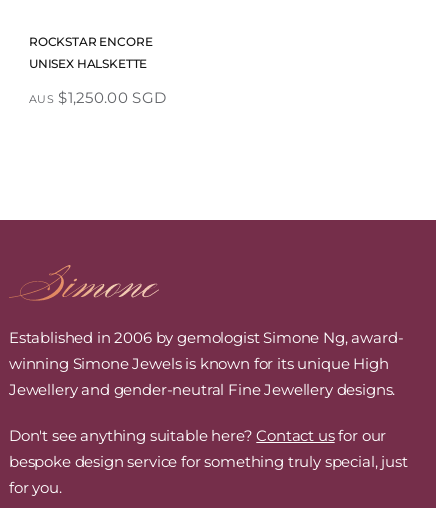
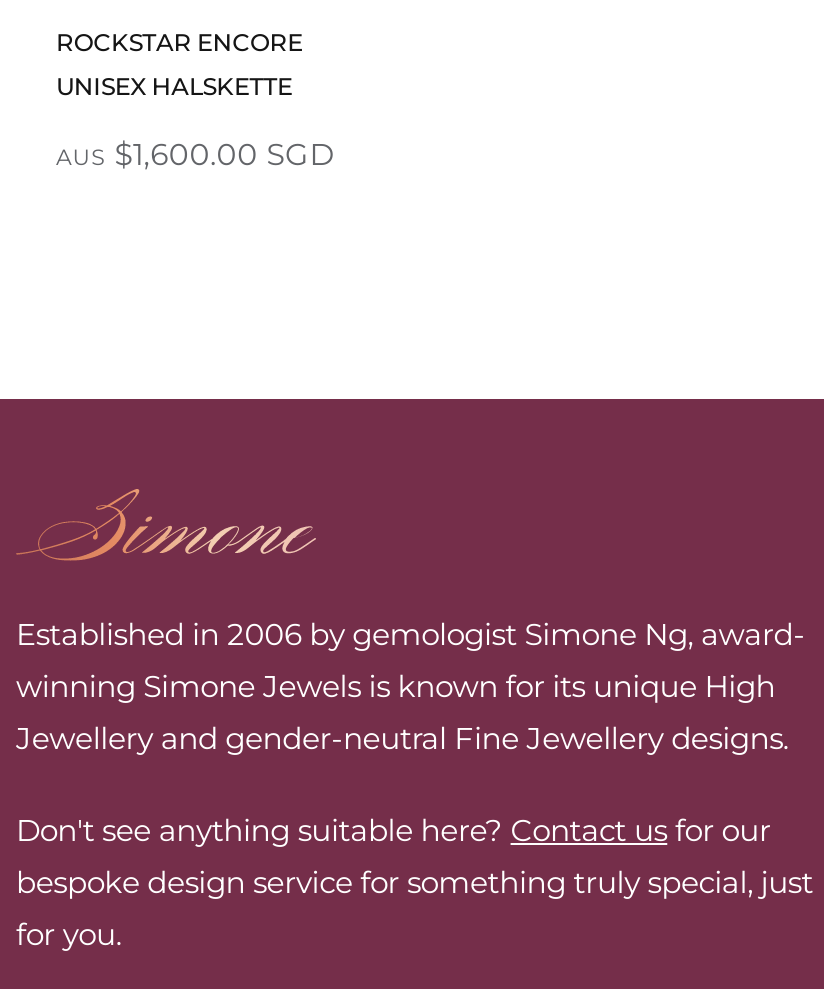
- AUS $1,250.00 SGD
+ AUS $1,600.00 SGD
